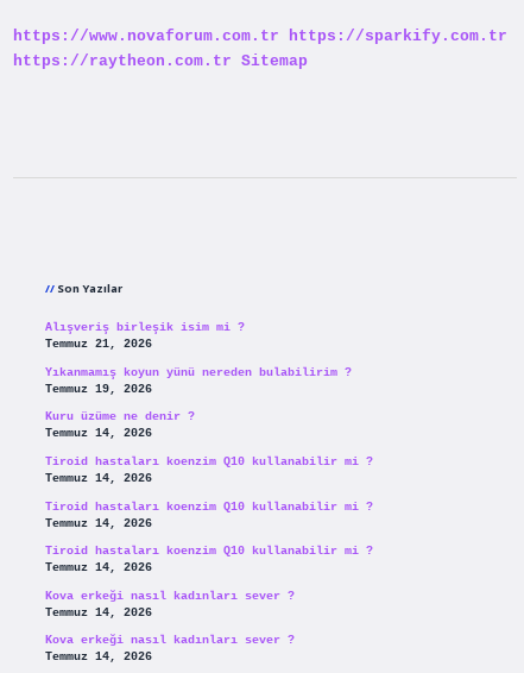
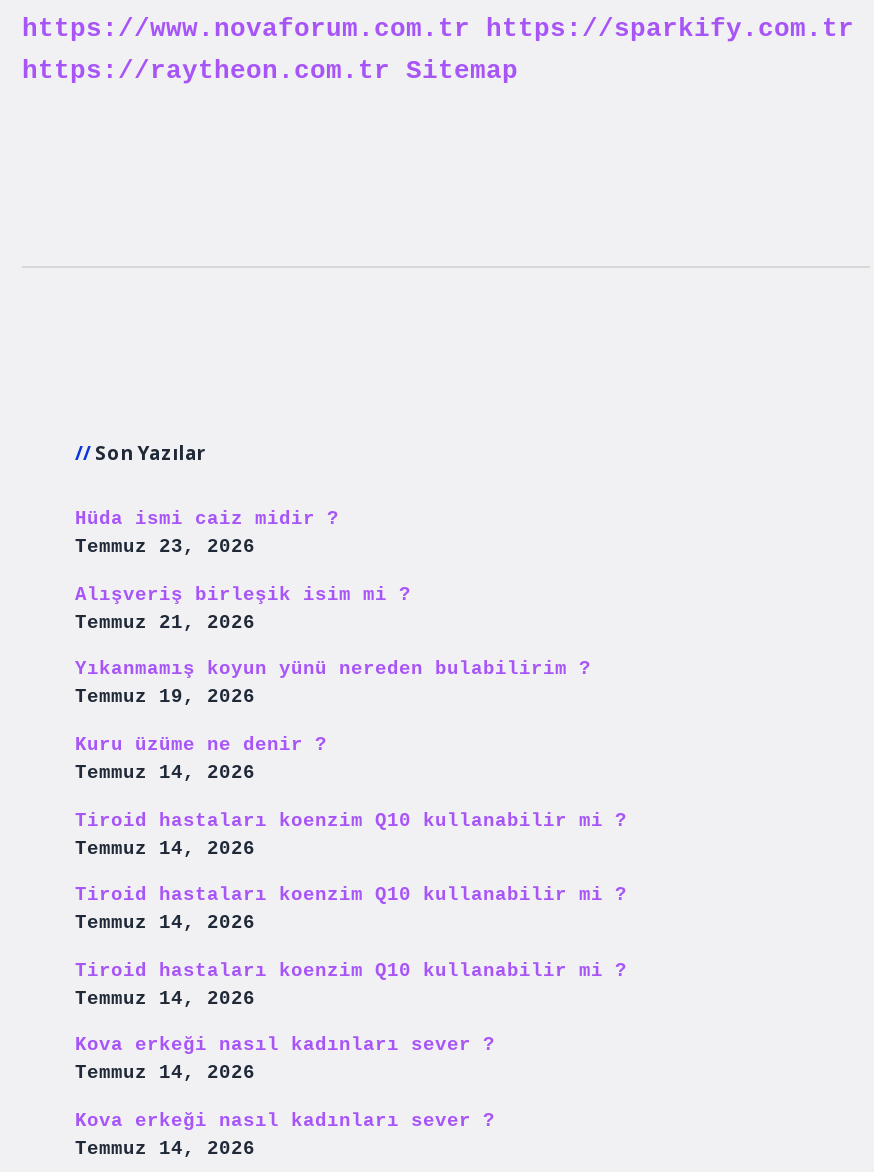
+ Hüda ismi caiz midir ?
+ Temmuz 23, 2026
